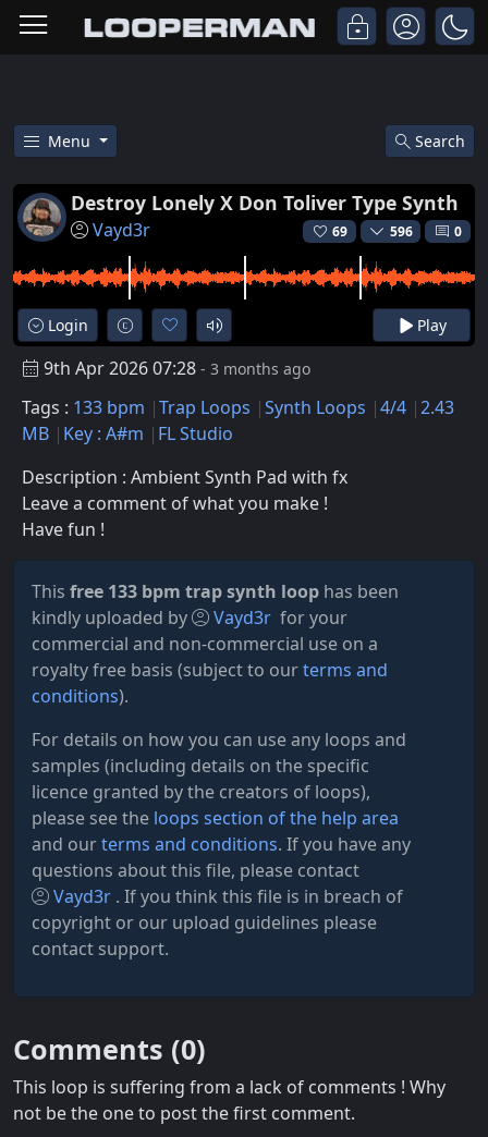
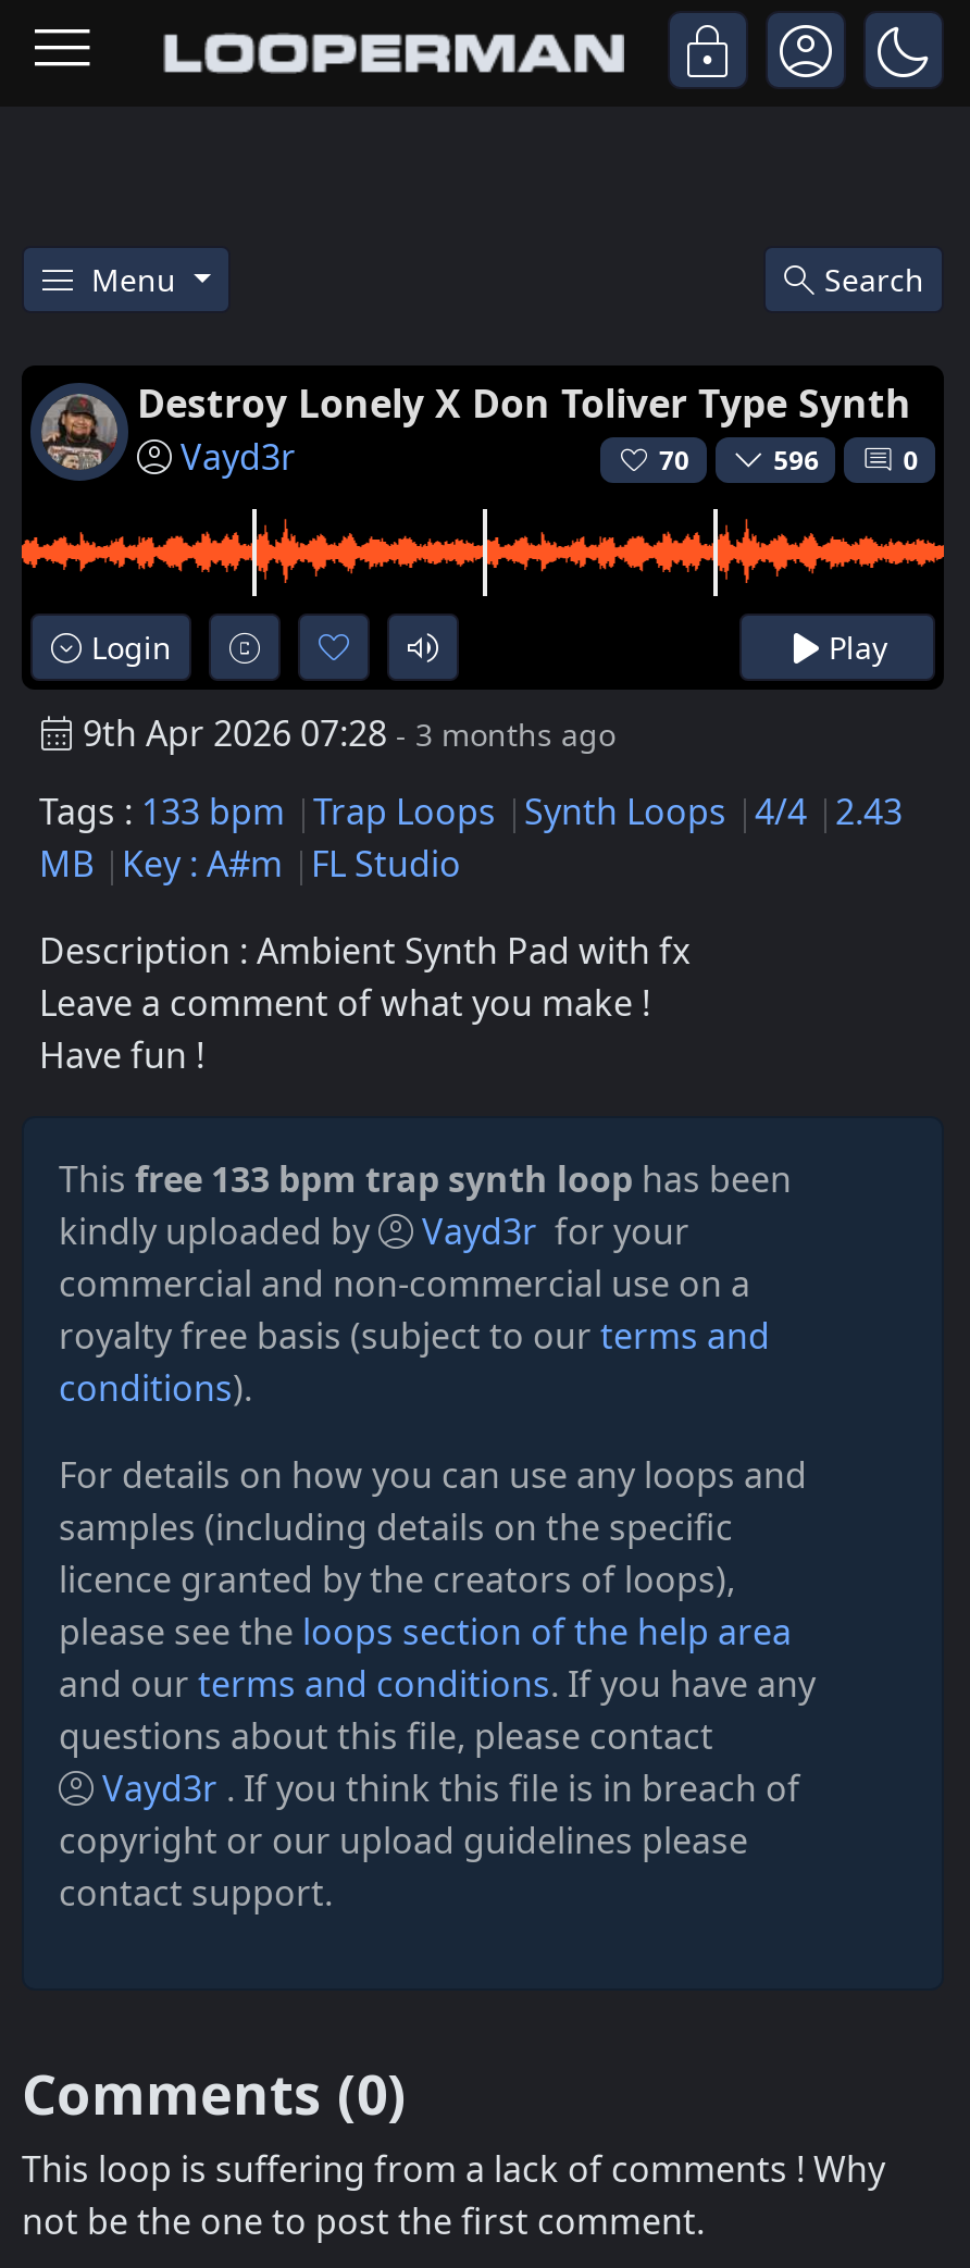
- 69
+ 70
